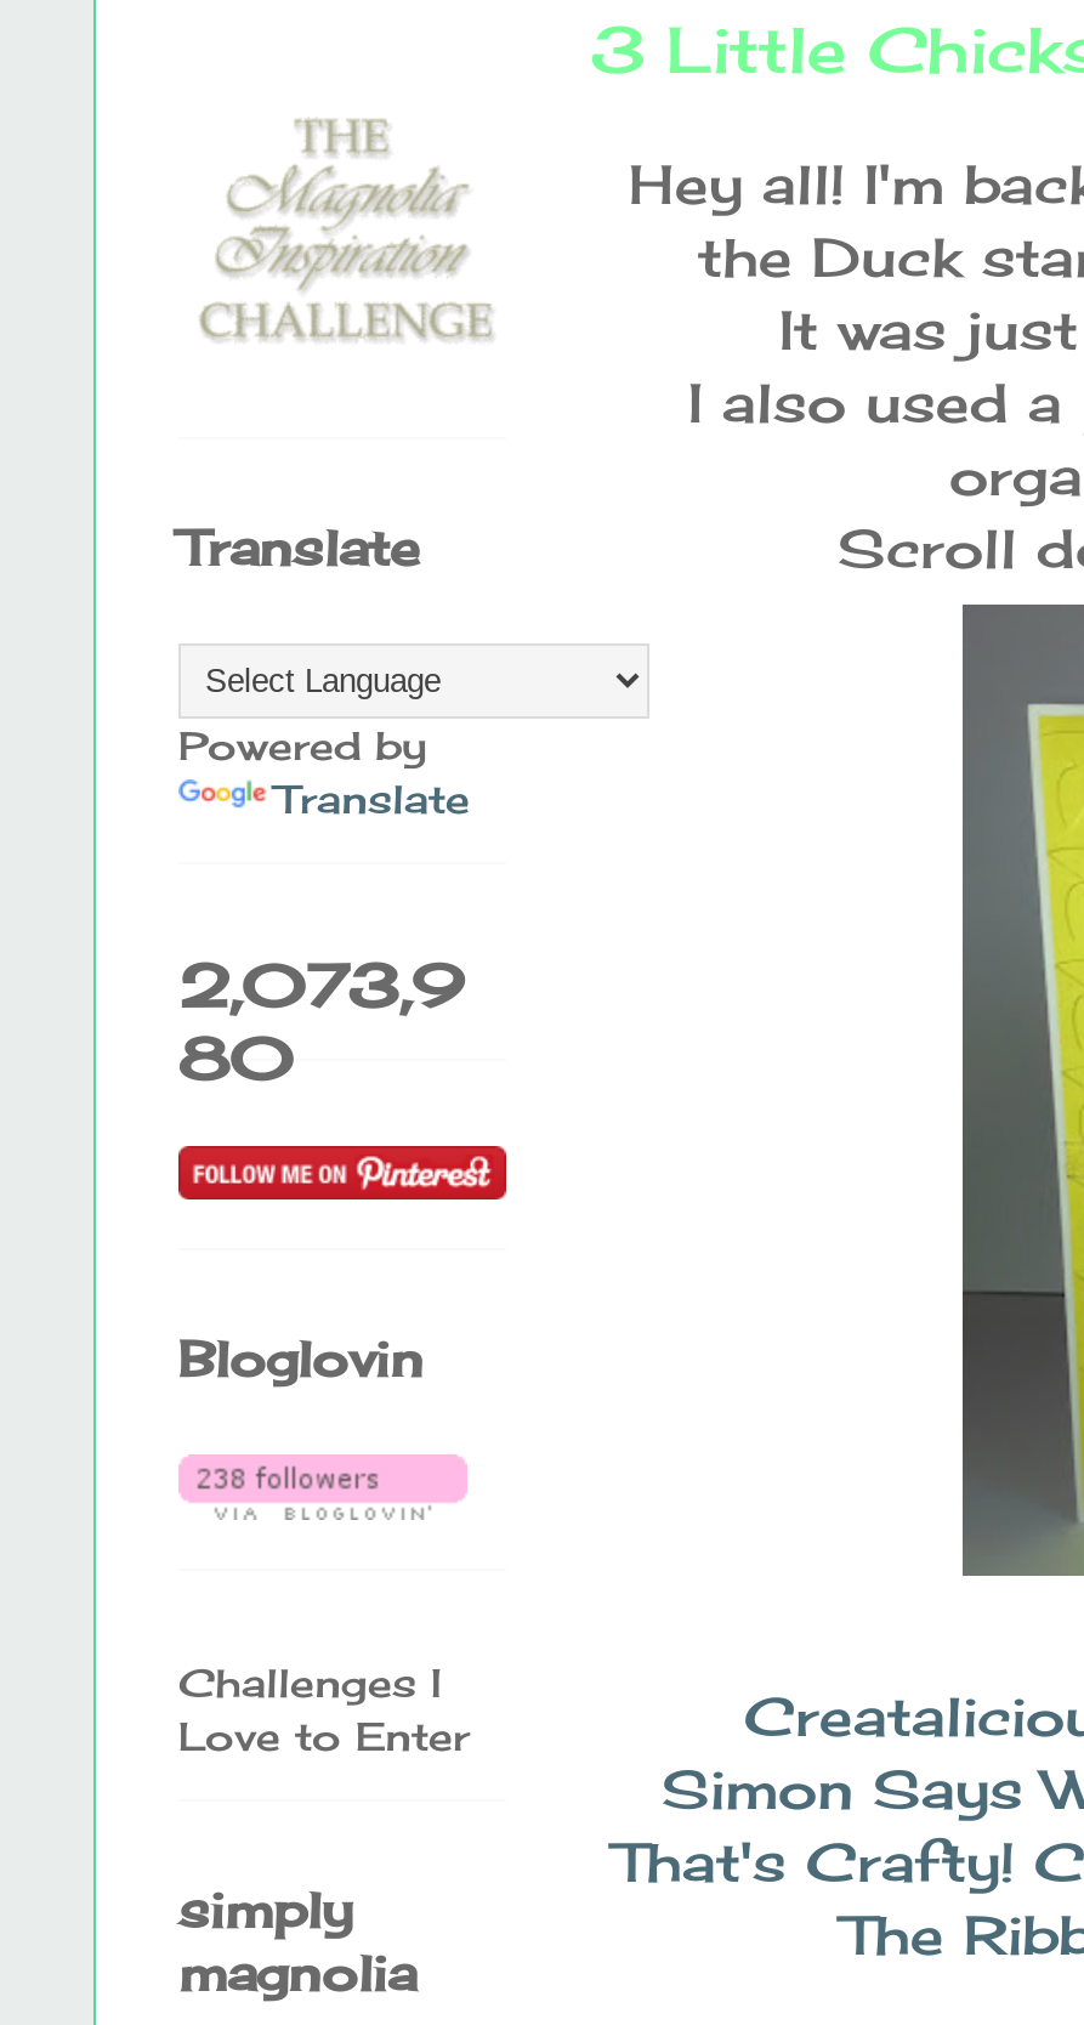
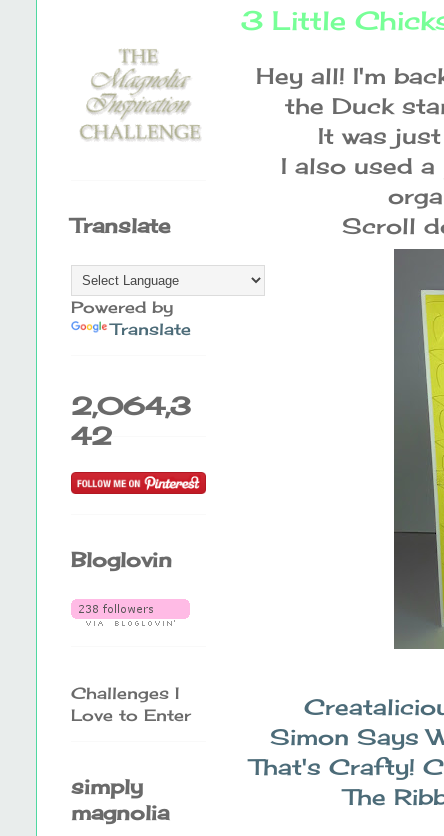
- 2,073,9
+ 2,064,3

- 80
+ 42
